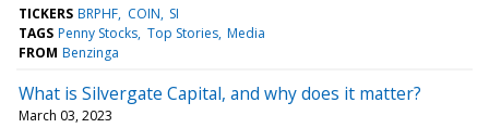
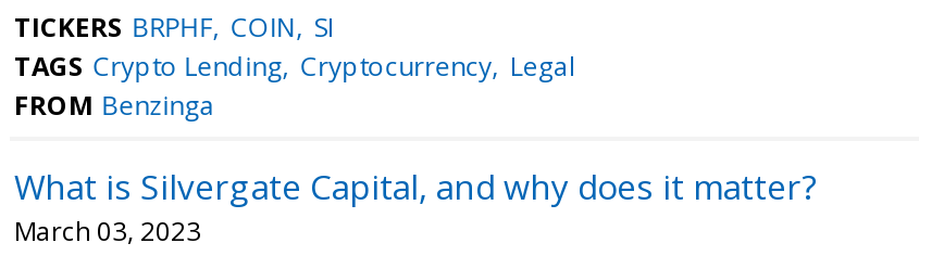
- TAGS Penny Stocks Top Stories Media
+ TAGS Crypto Lending Cryptocurrency Legal
